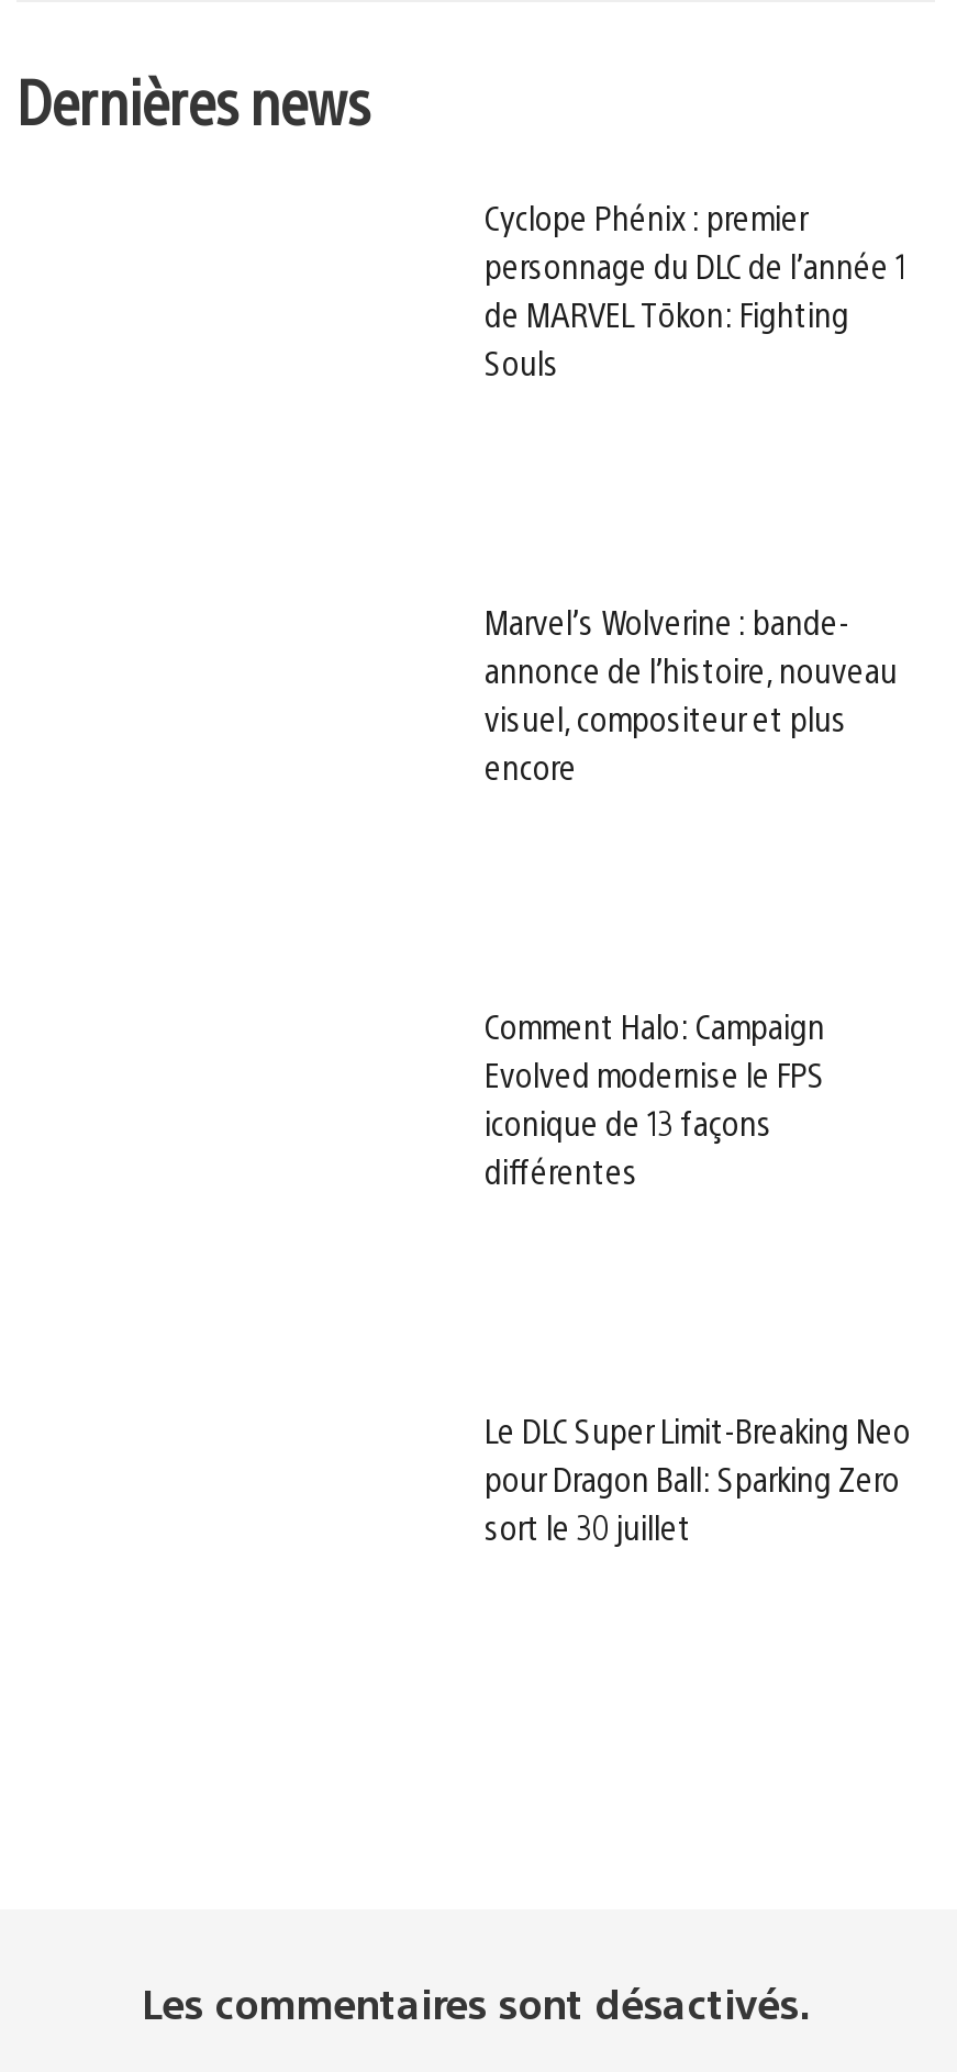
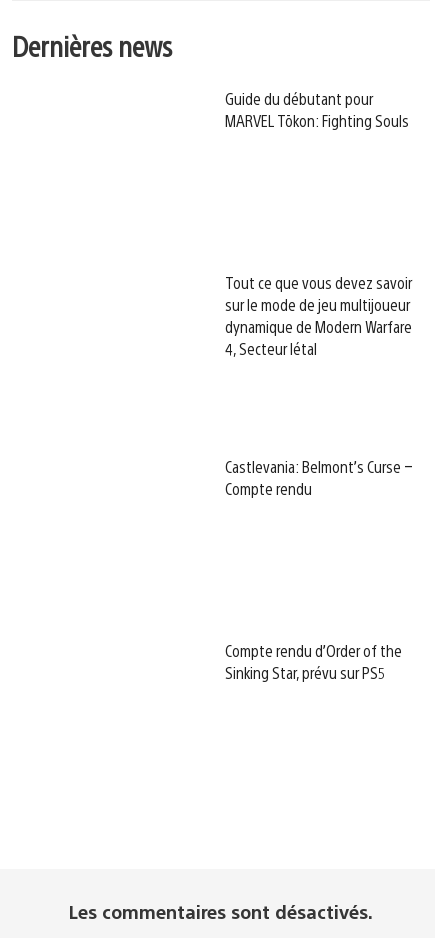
- Cyclope Phénix : premier
- personnage du DLC de l’année 1
- de MARVEL Tōkon: Fighting
- Souls
+ Guide du débutant pour
+ MARVEL Tōkon: Fighting Souls

- Marvel’s Wolverine : bande-
- annonce de l’histoire, nouveau
- visuel, compositeur et plus
- encore
+ Tout ce que vous devez savoir
+ sur le mode de jeu multijoueur
+ dynamique de Modern Warfare
+ 4, Secteur létal

- Comment Halo: Campaign
- Evolved modernise le FPS
- iconique de 13 façons
- différentes
+ Castlevania: Belmont’s Curse –
+ Compte rendu

- Le DLC Super Limit-Breaking Neo
- pour Dragon Ball: Sparking Zero
- sort le 30 juillet
+ Compte rendu d’Order of the
+ Sinking Star, prévu sur PS5
